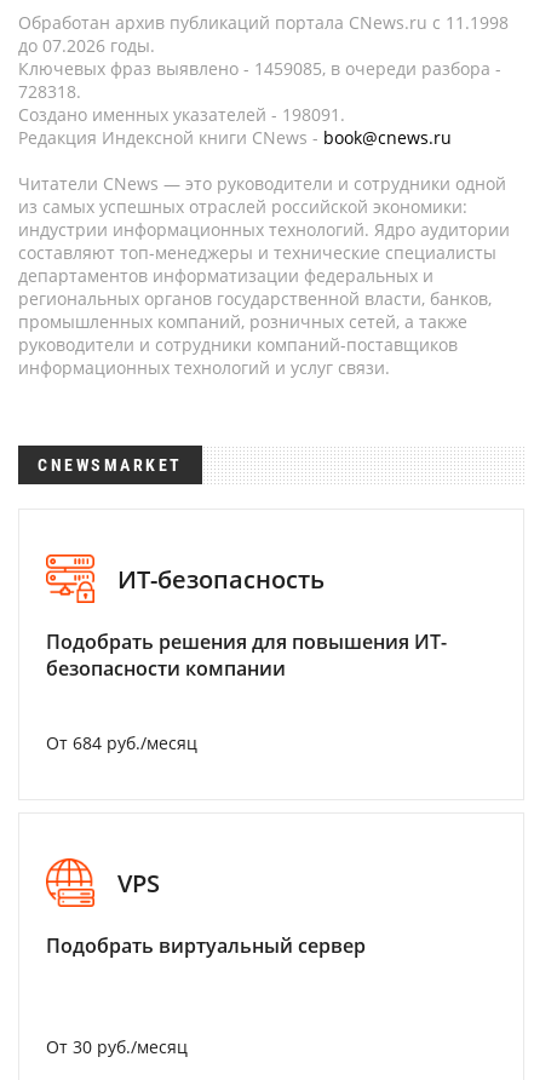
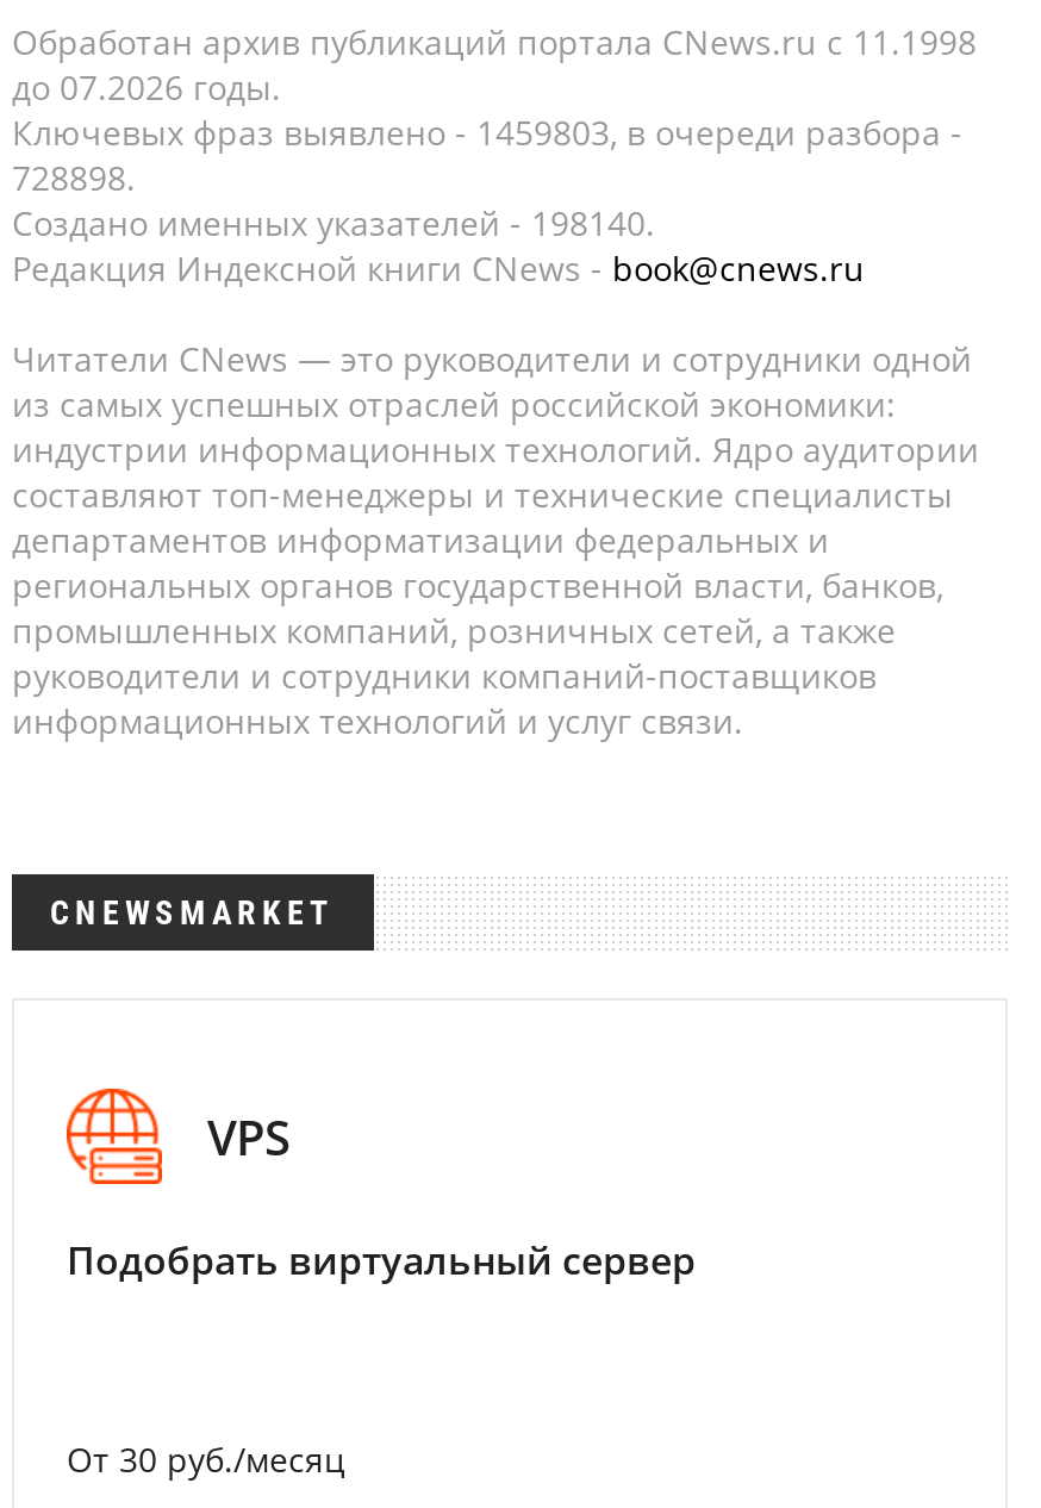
- Ключевых фраз выявлено - 1459085, в очереди разбора -
+ Ключевых фраз выявлено - 1459803, в очереди разбора -

- 728318.
+ 728898.

- Создано именных указателей - 198091.
+ Создано именных указателей - 198140.

- [image]
- ИТ-безопасность
- Подобрать решения для повышения ИТ-
- безопасности компании
- От 684 руб./месяц
